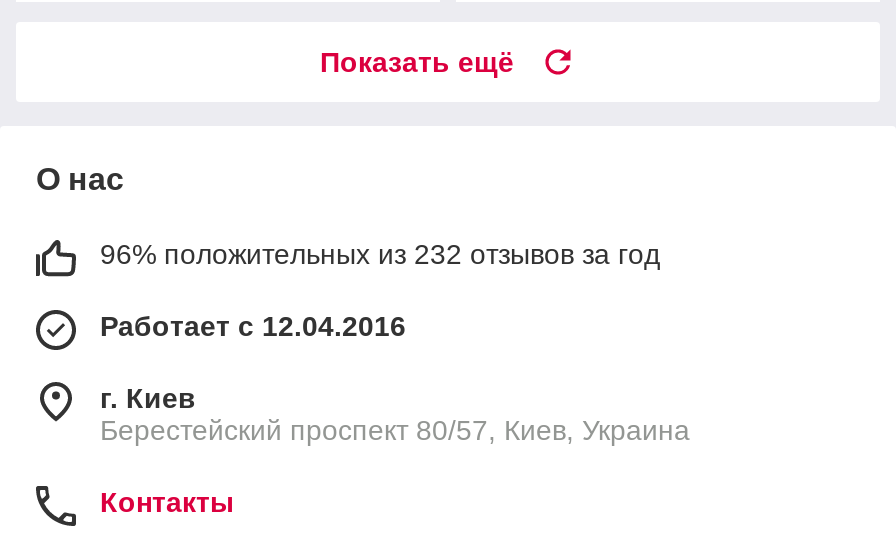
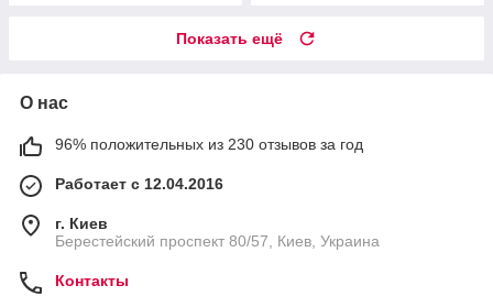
- 96% положительных из 232 отзывов за год
+ 96% положительных из 230 отзывов за год
